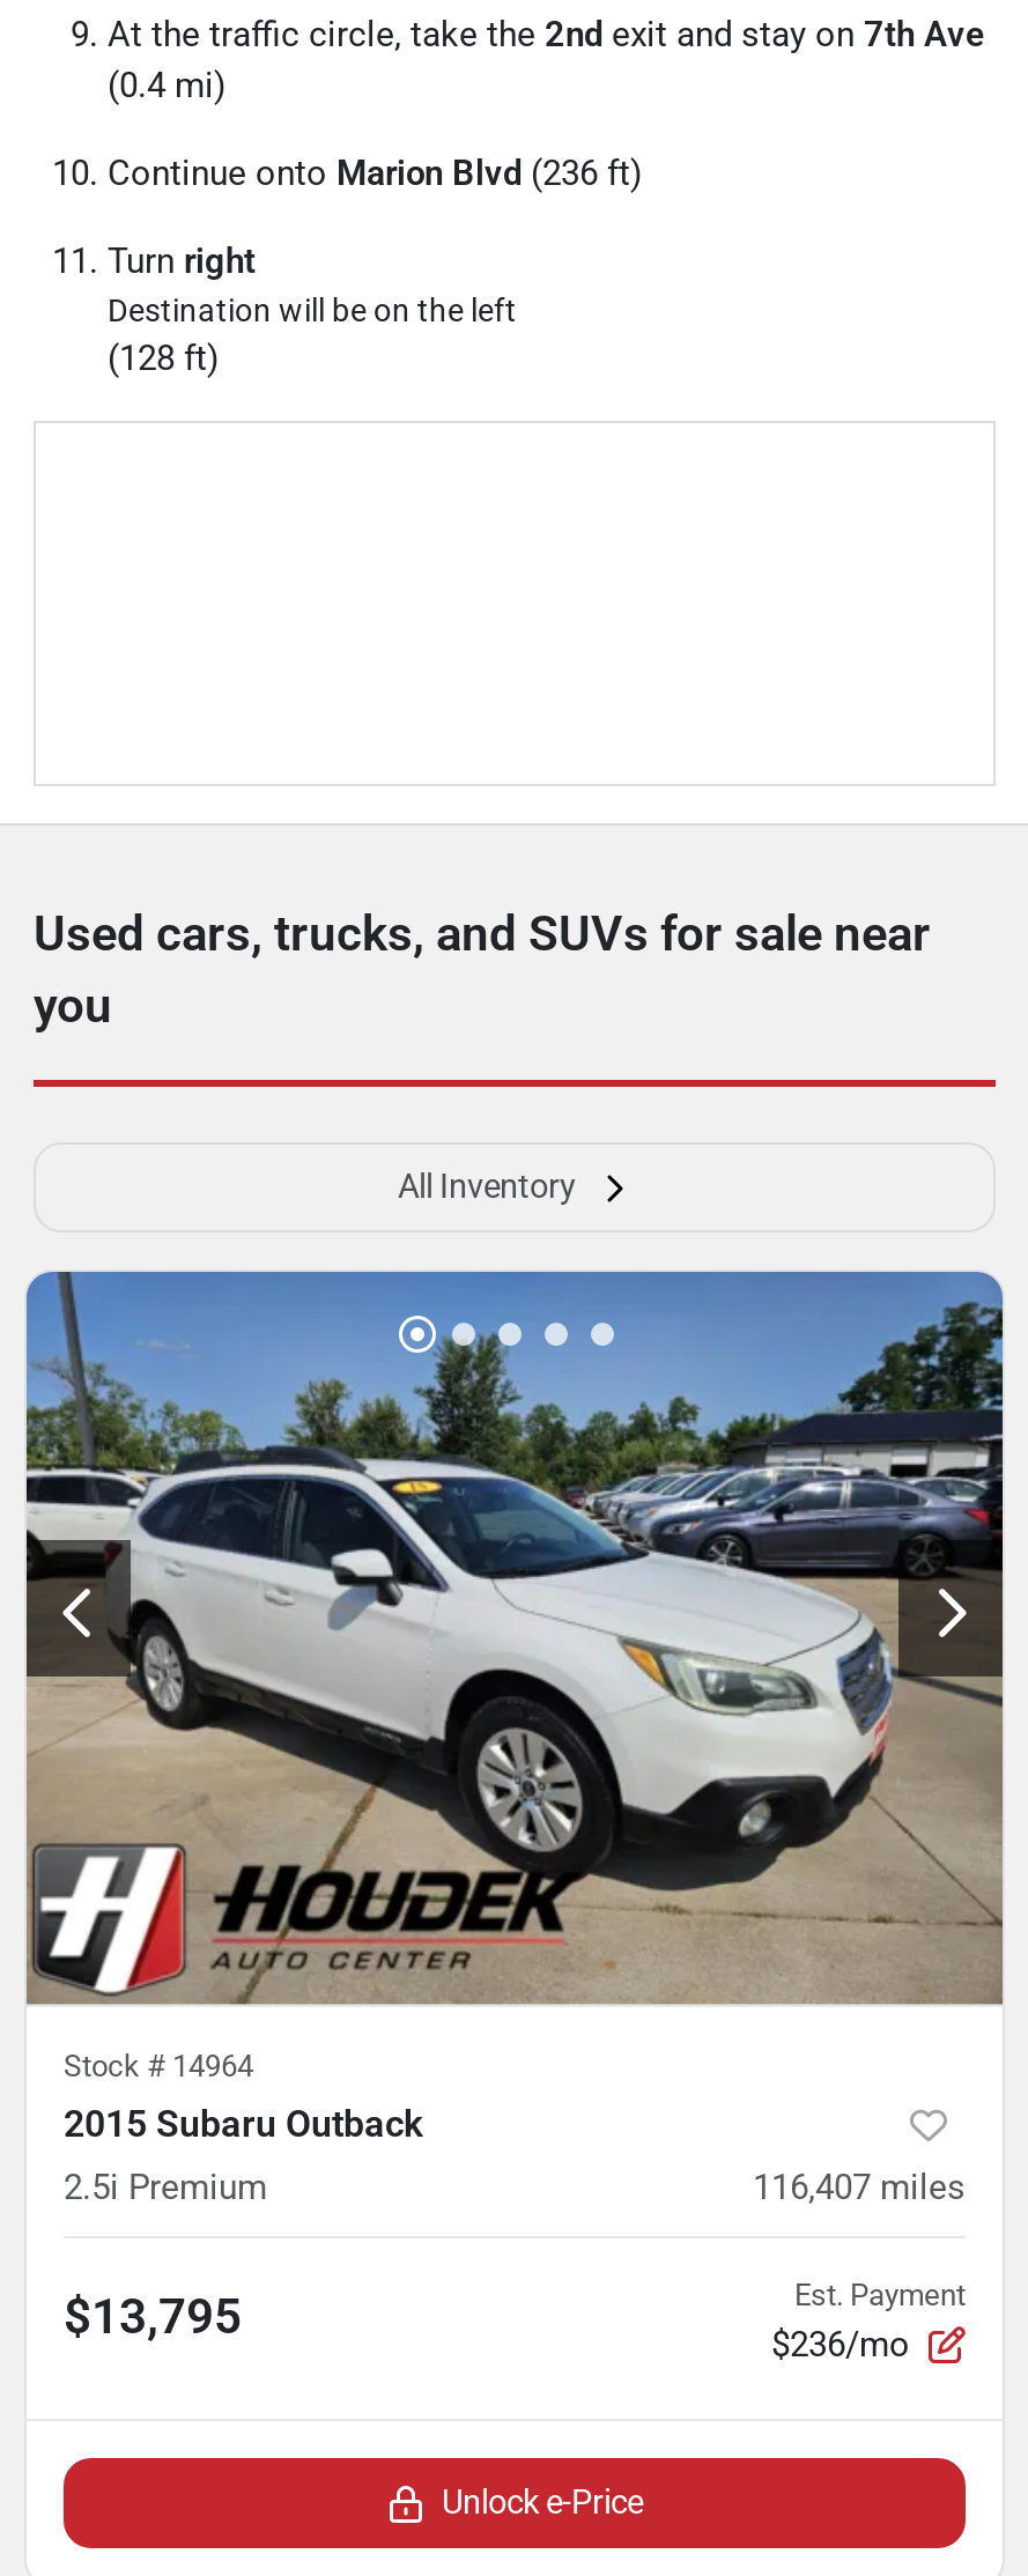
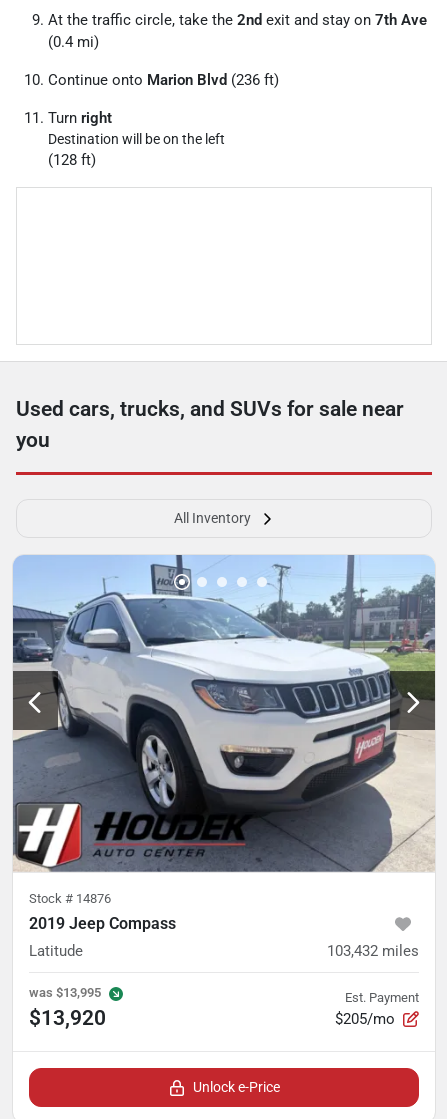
- [image]
- Stock #14964
- 2015 Subaru Outback
+ [image]
+ Stock #14876
+ 2019 Jeep Compass

- 2.5i Premium
- 116,407 miles
+ Latitude
+ 103,432 miles

- $13,795
+ was $13,995
+ $13,920

- $236/mo
+ $205/mo
